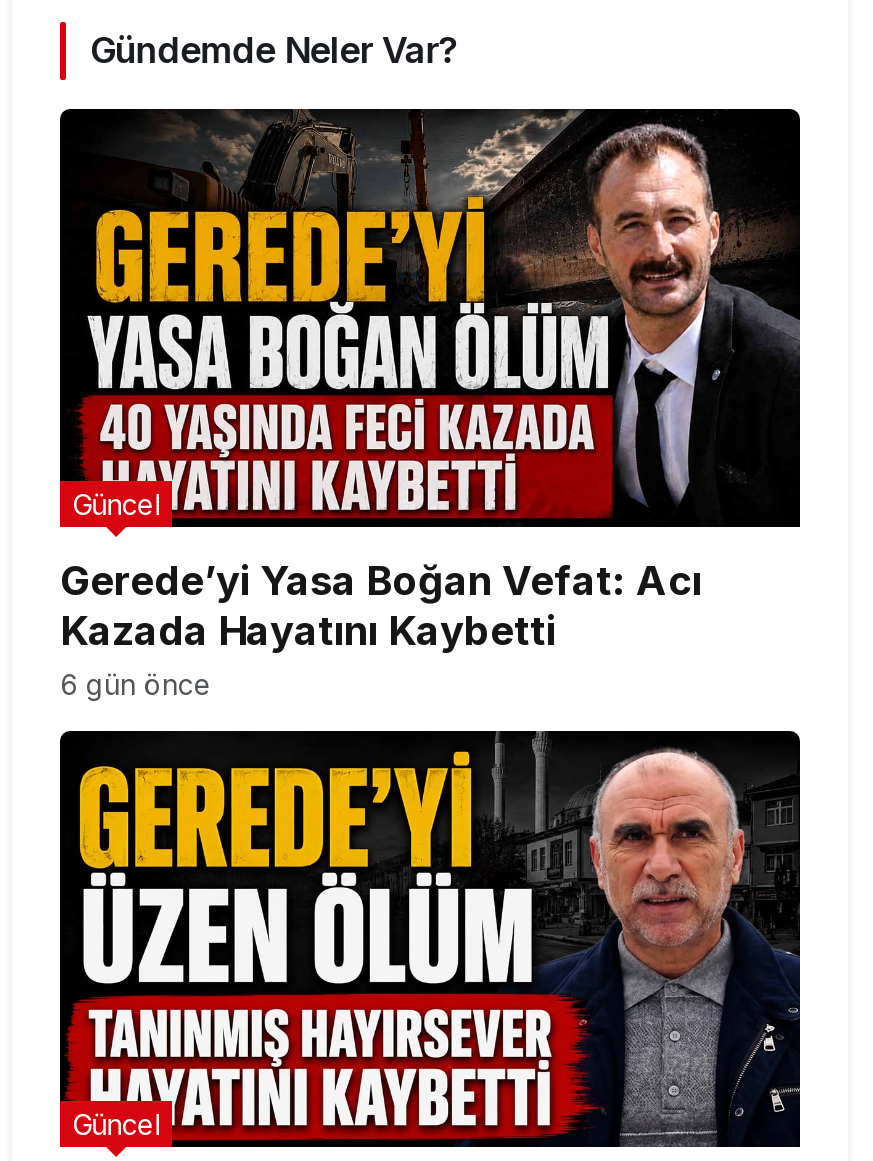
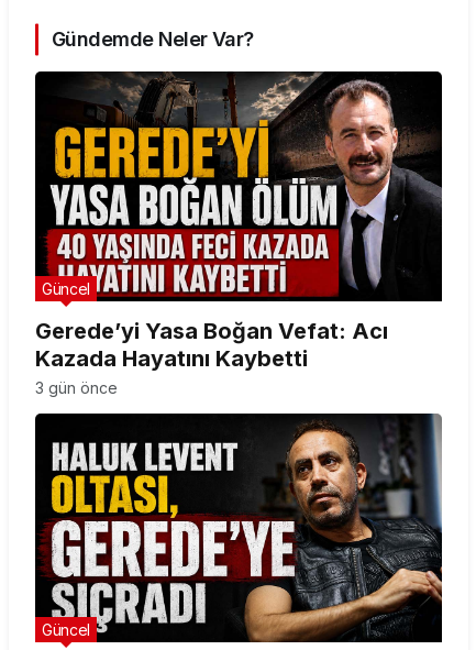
- 6 gün önce
+ 3 gün önce

- [image]
+ [image]
